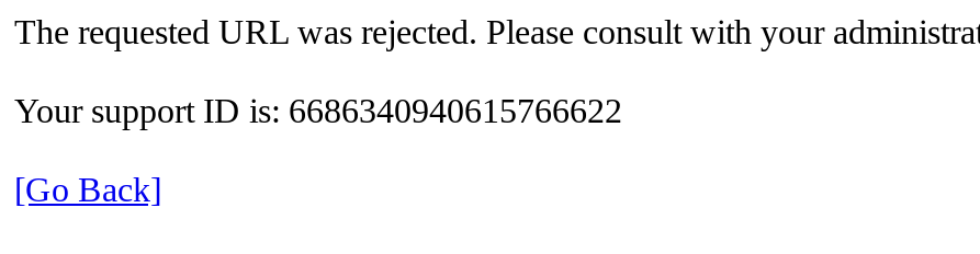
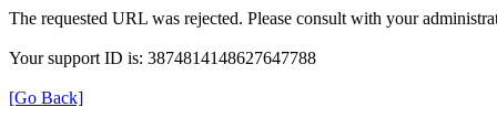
- Your support ID is: 6686340940615766622
+ Your support ID is: 3874814148627647788
